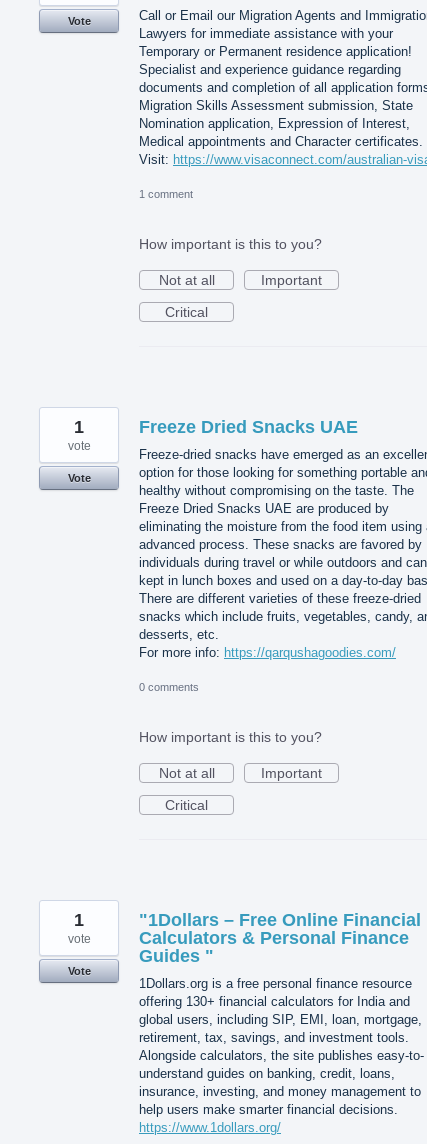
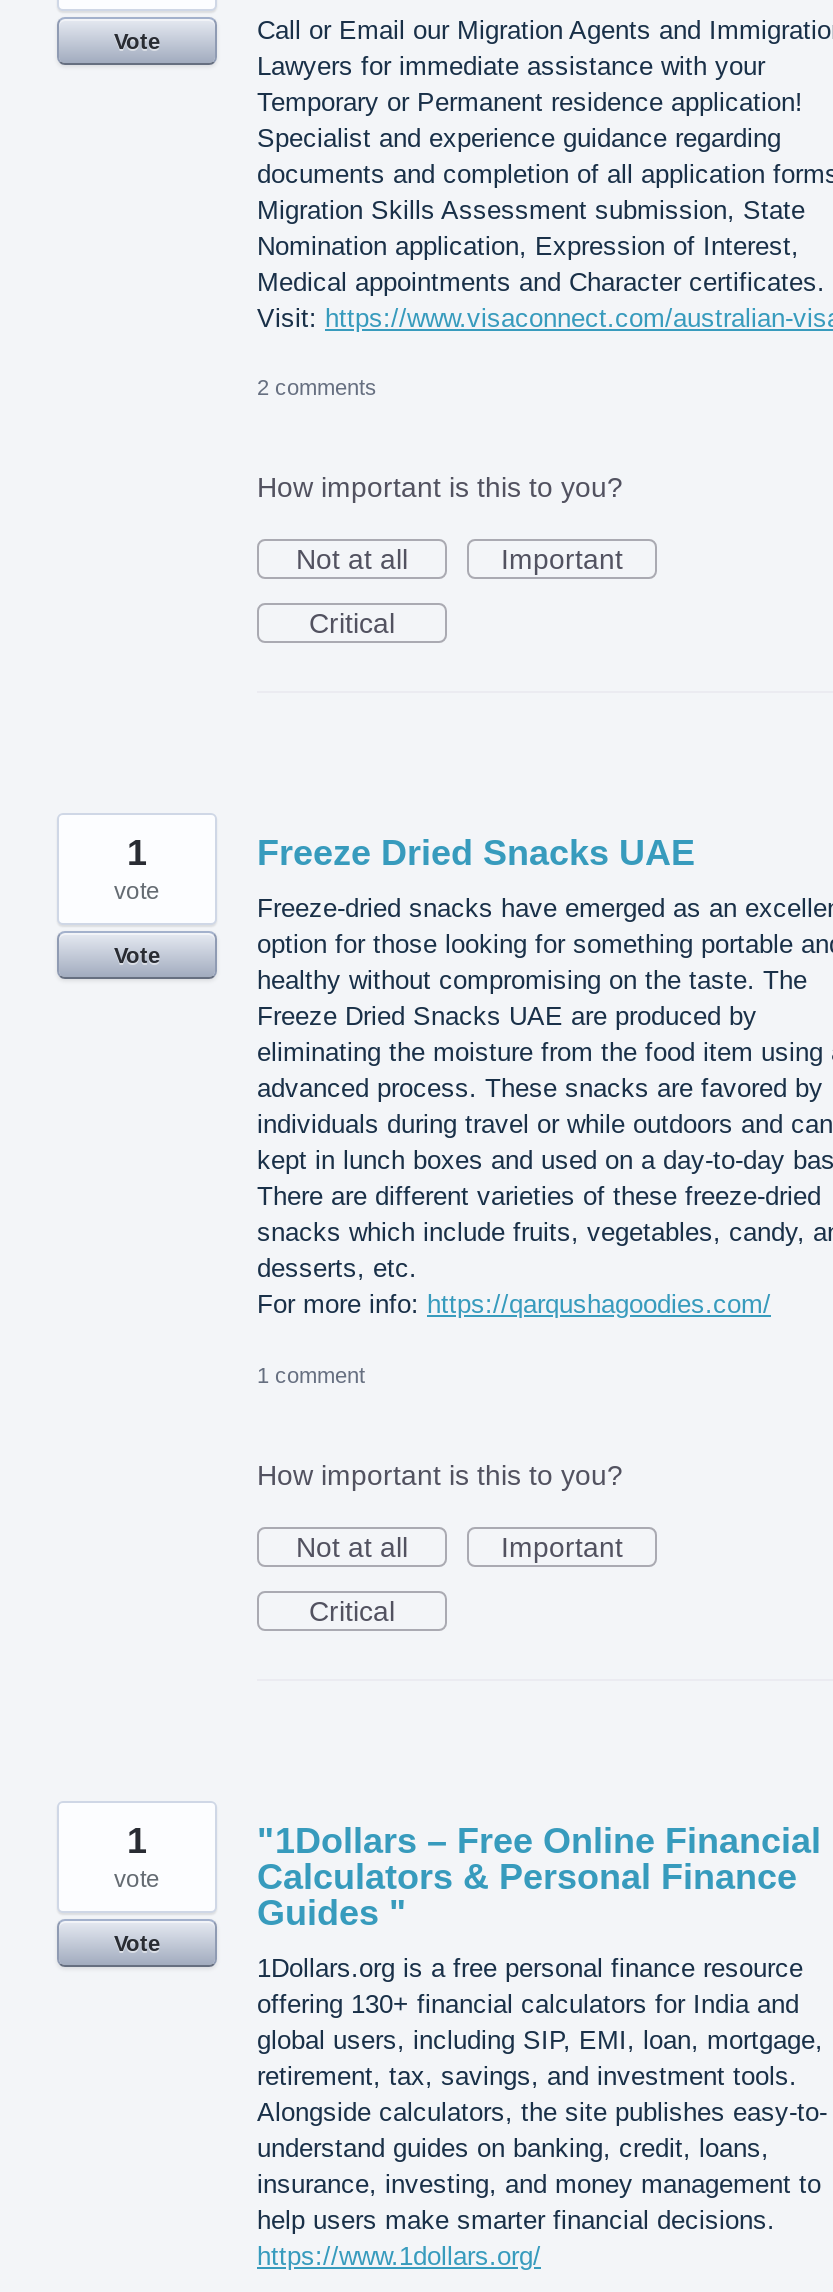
- 1 comment
+ 2 comments

- 0 comments
+ 1 comment
